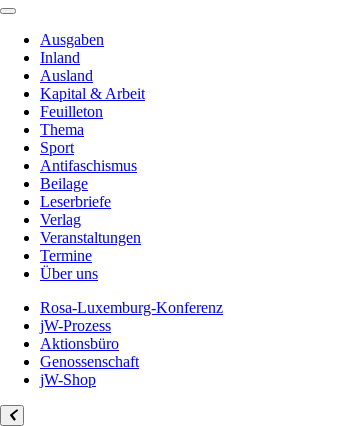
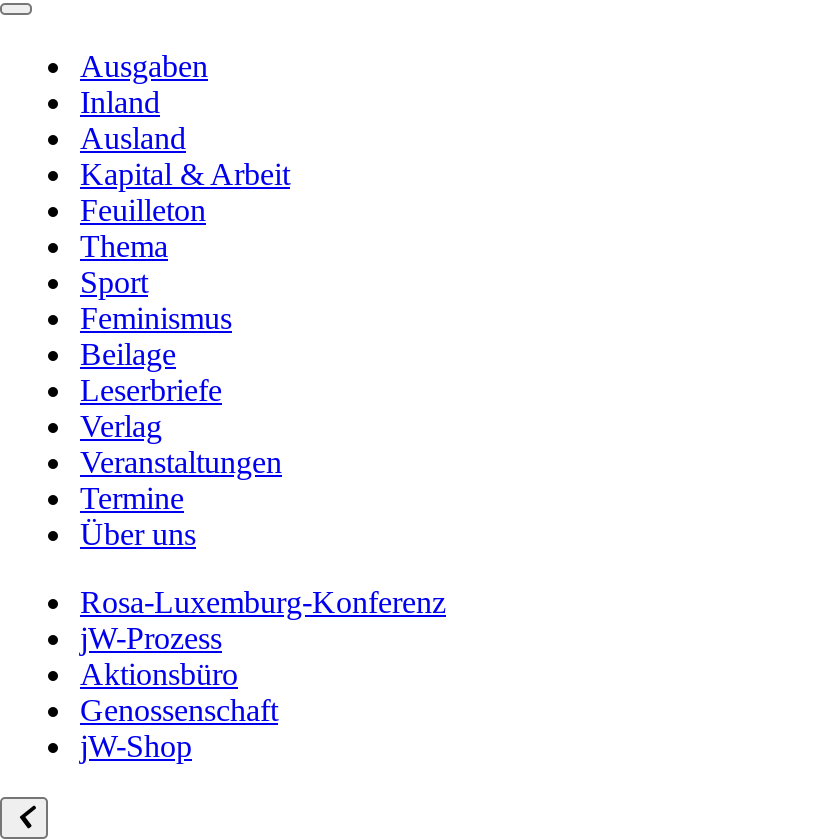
- Antifaschismus
+ Feminismus
